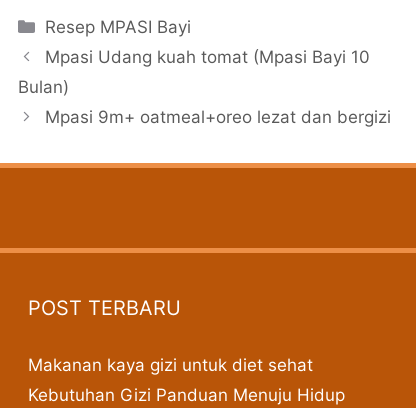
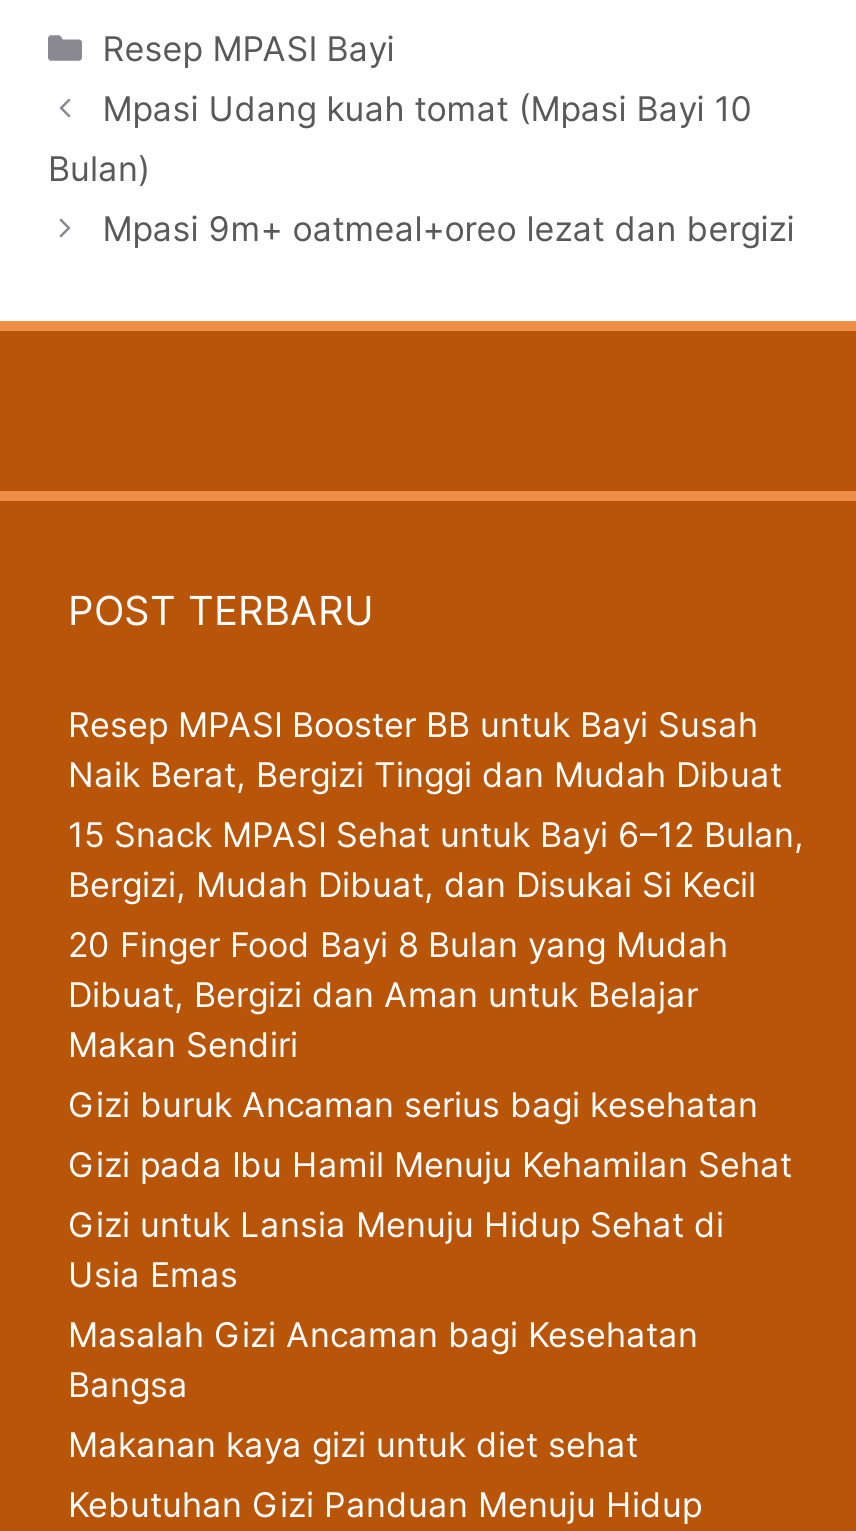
+ Resep MPASI Booster BB untuk Bayi Susah
+ Naik Berat, Bergizi Tinggi dan Mudah Dibuat
+ 15 Snack MPASI Sehat untuk Bayi 6–12 Bulan,
+ Bergizi, Mudah Dibuat, dan Disukai Si Kecil
+ 20 Finger Food Bayi 8 Bulan yang Mudah
+ Dibuat, Bergizi dan Aman untuk Belajar
+ Makan Sendiri
+ Gizi buruk Ancaman serius bagi kesehatan
+ Gizi pada Ibu Hamil Menuju Kehamilan Sehat
+ Gizi untuk Lansia Menuju Hidup Sehat di
+ Usia Emas
+ Masalah Gizi Ancaman bagi Kesehatan
+ Bangsa
